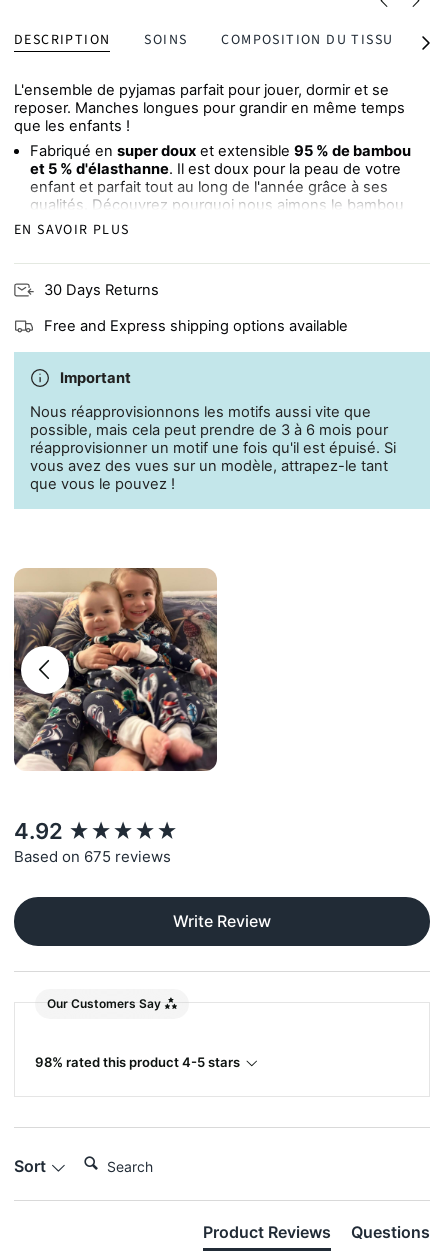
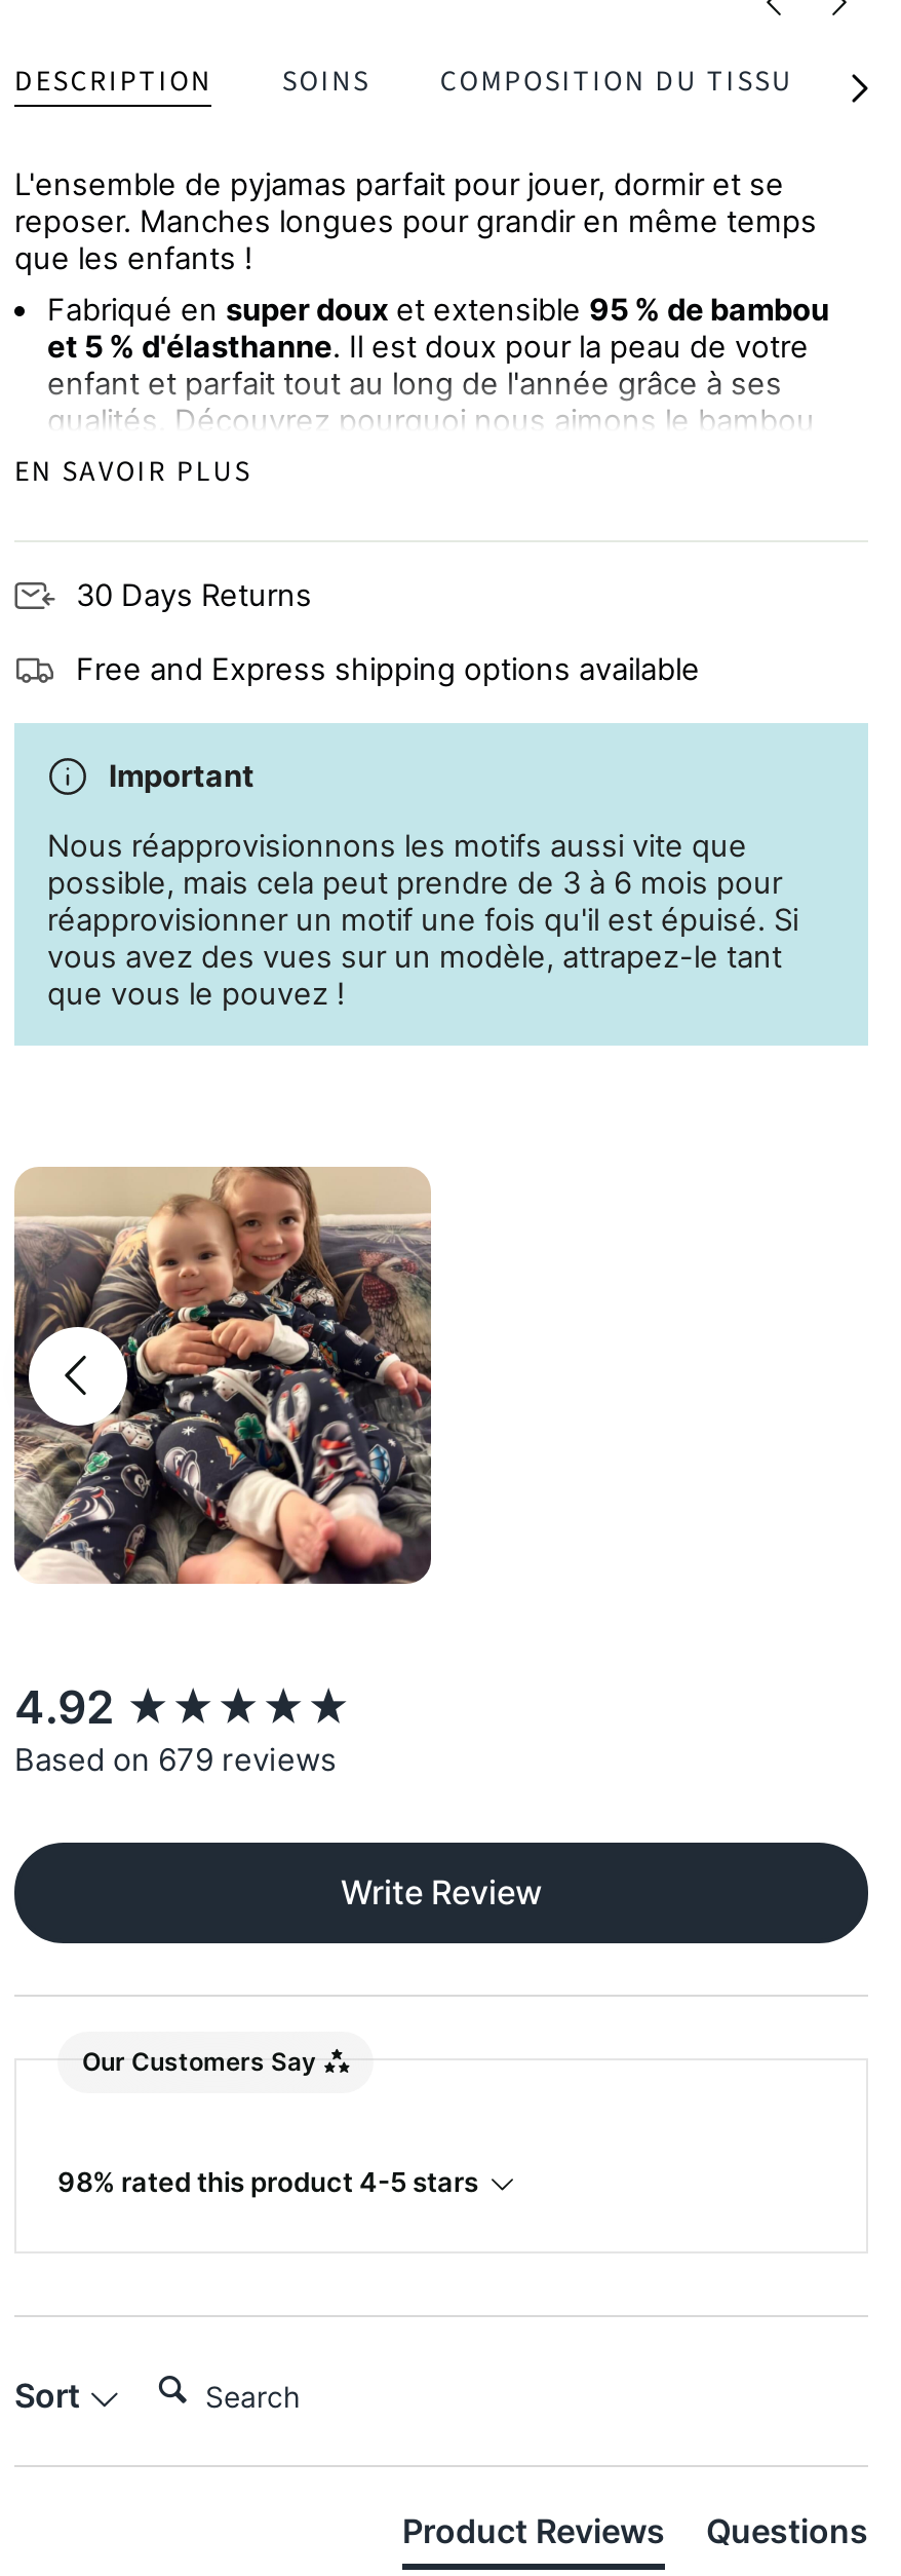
- Based on 675 reviews
+ Based on 679 reviews
